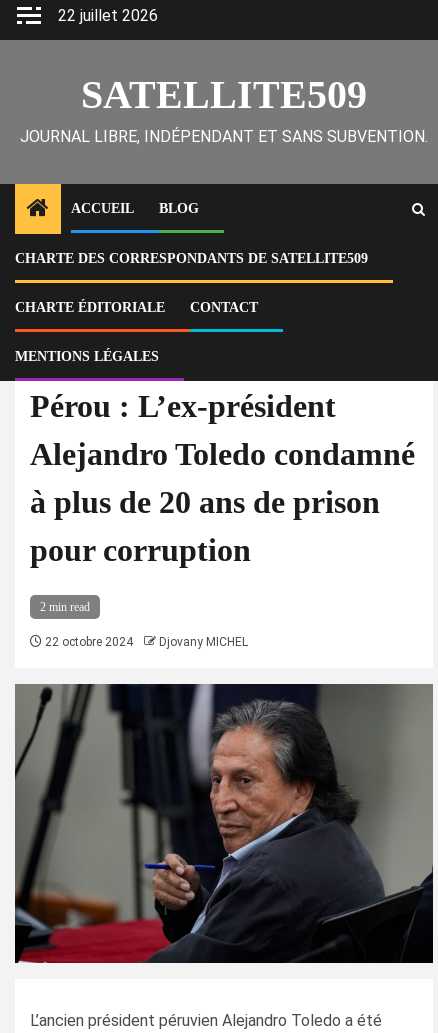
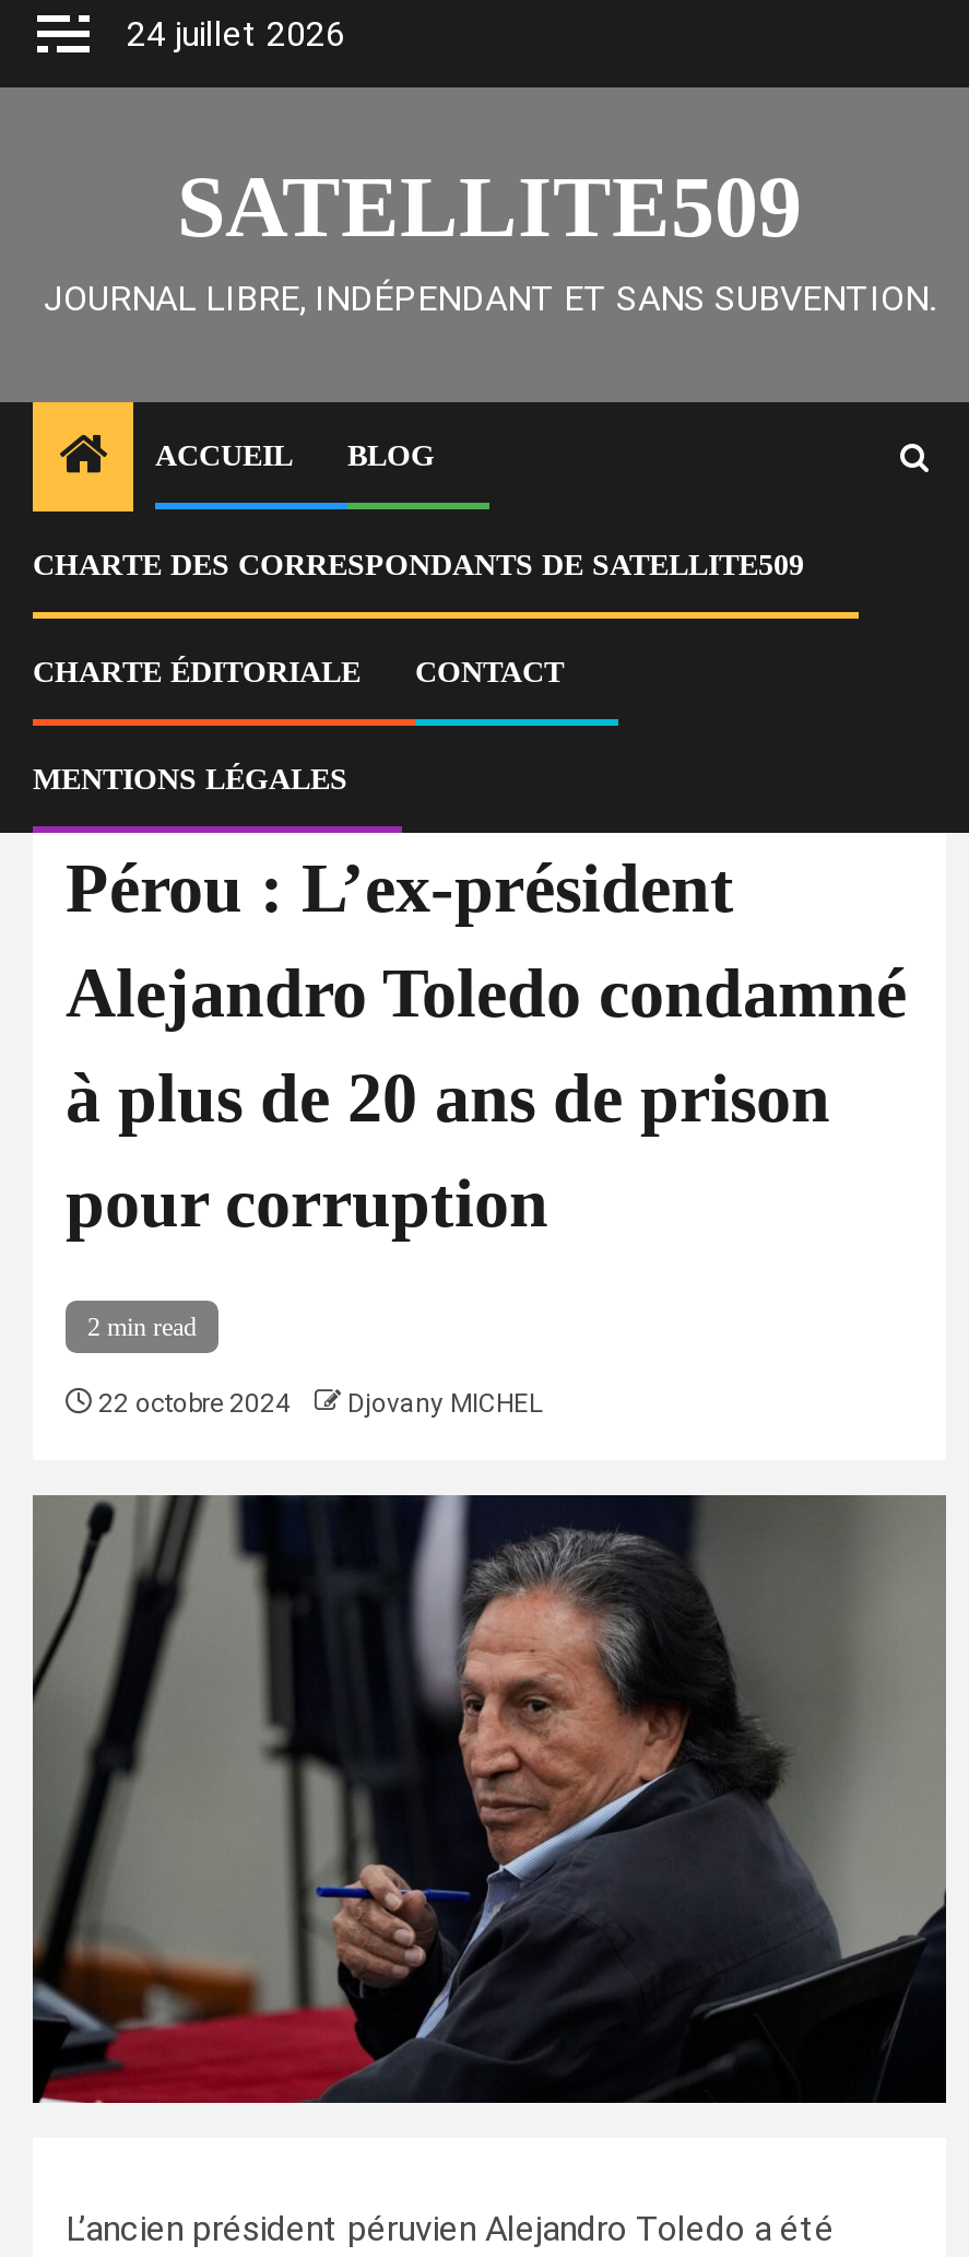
- 22 juillet 2026
+ 24 juillet 2026
